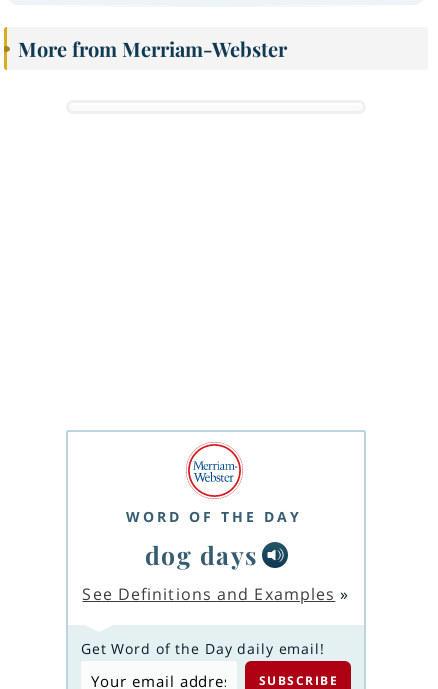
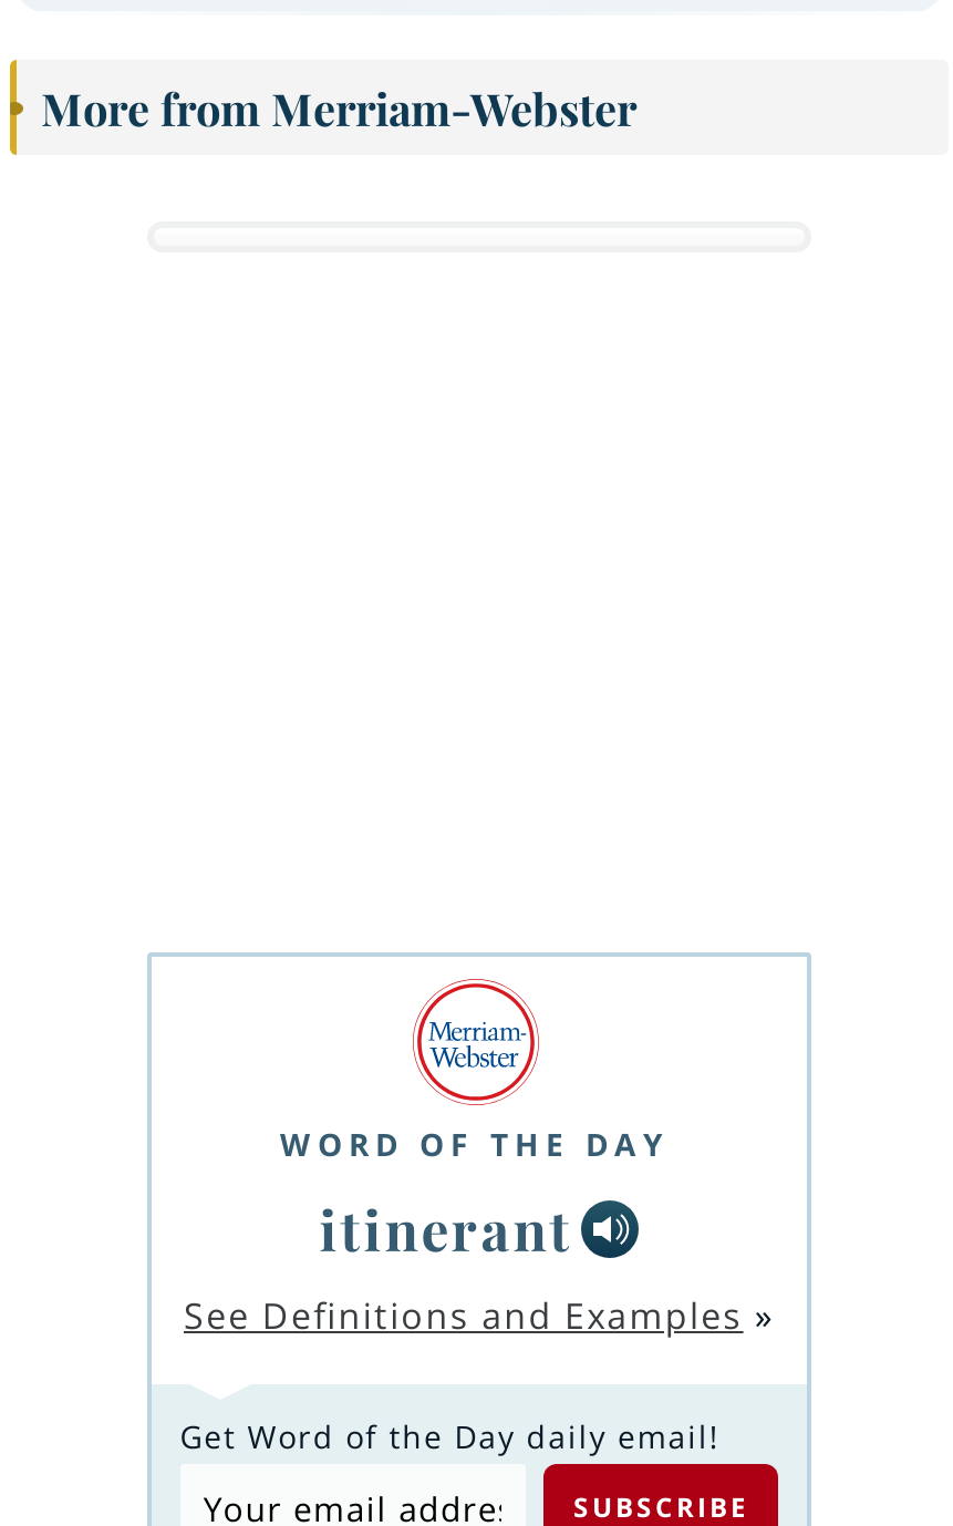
- dog days
+ itinerant
